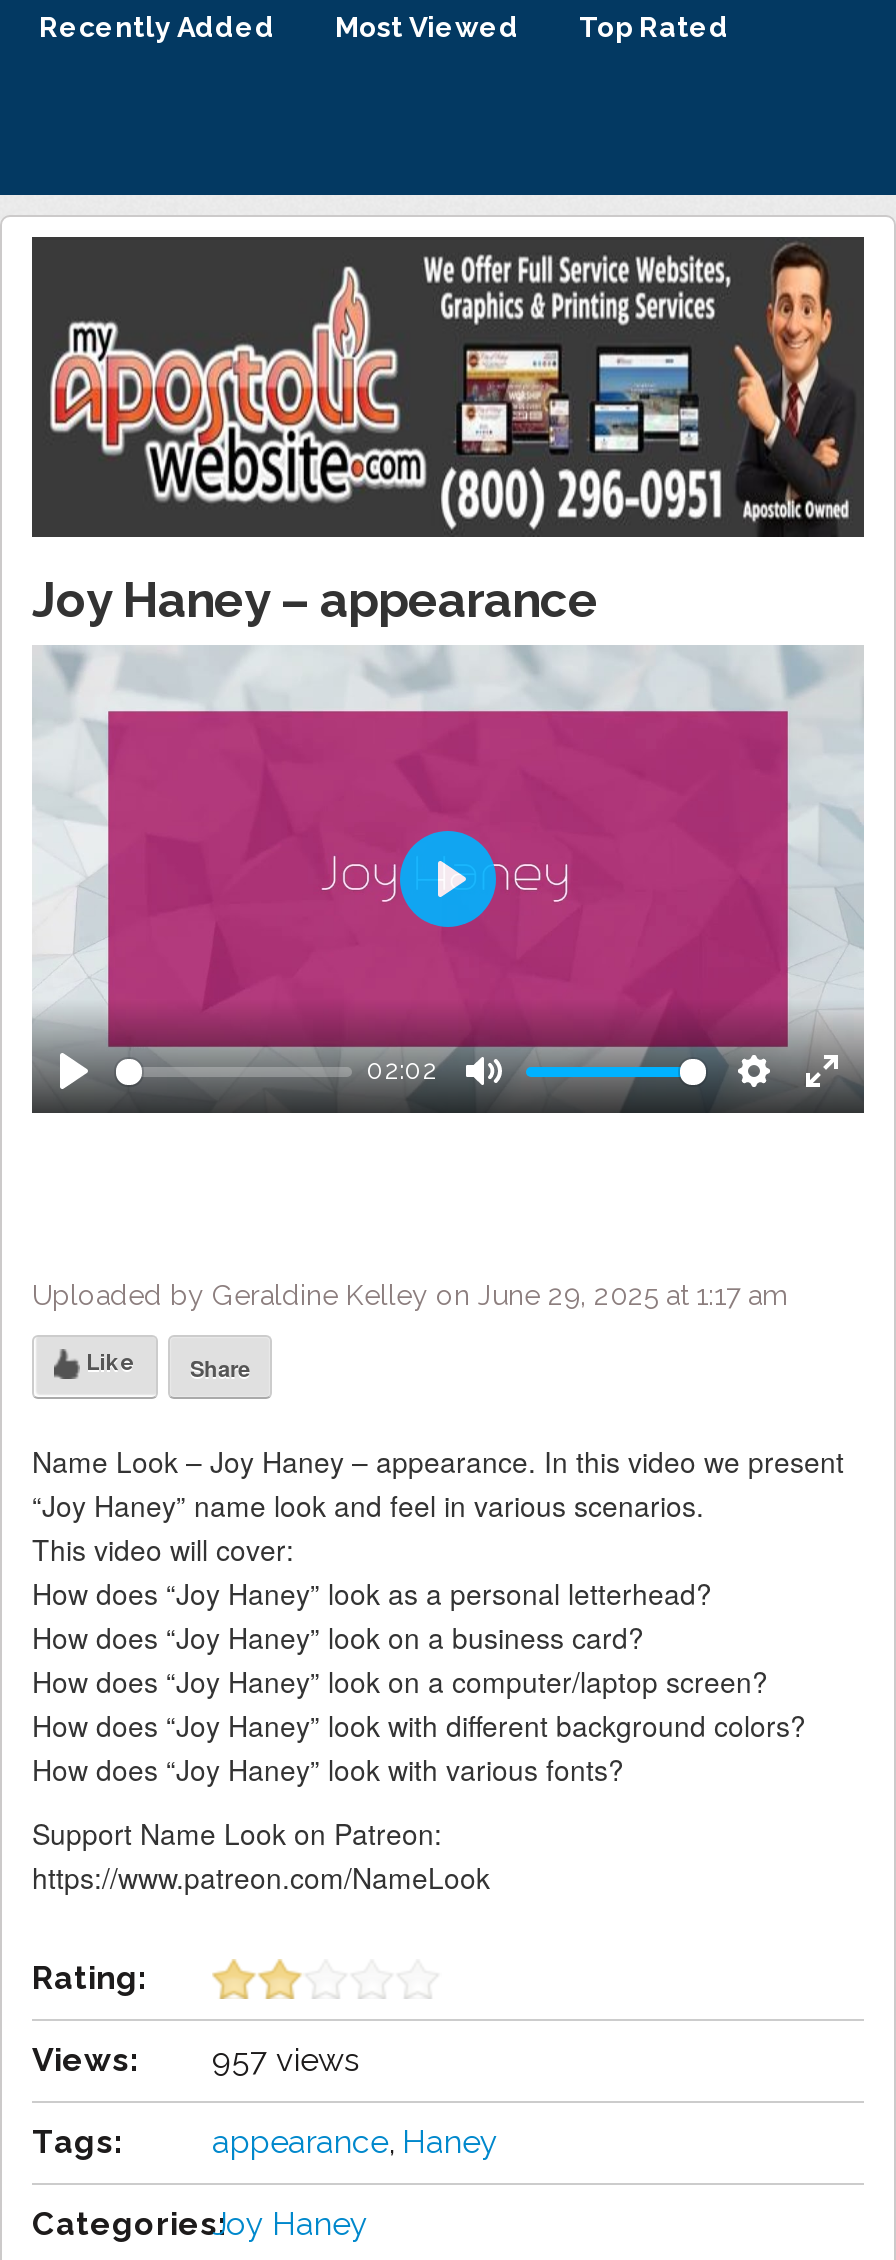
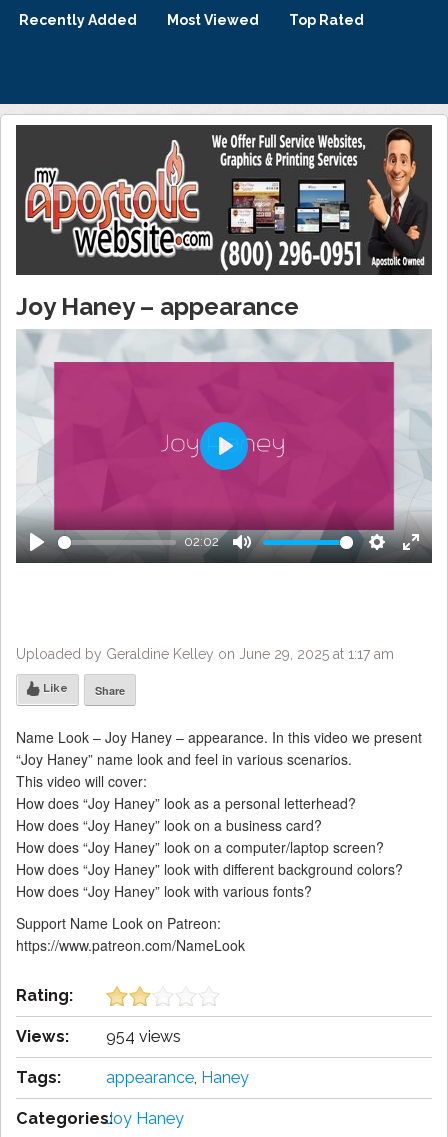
- Views: 957 views
+ Views: 954 views
